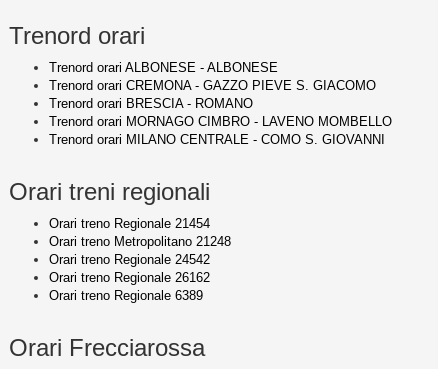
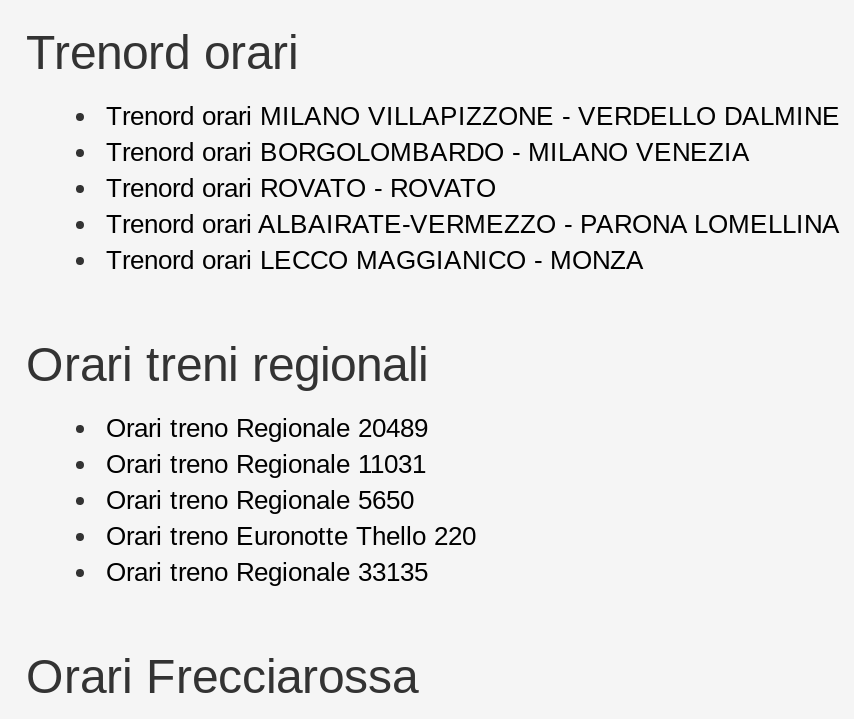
- Trenord orari ALBONESE - ALBONESE
- Trenord orari CREMONA - GAZZO PIEVE S. GIACOMO
- Trenord orari BRESCIA - ROMANO
- Trenord orari MORNAGO CIMBRO - LAVENO MOMBELLO
- Trenord orari MILANO CENTRALE - COMO S. GIOVANNI
+ Trenord orari MILANO VILLAPIZZONE - VERDELLO DALMINE
+ Trenord orari BORGOLOMBARDO - MILANO VENEZIA
+ Trenord orari ROVATO - ROVATO
+ Trenord orari ALBAIRATE-VERMEZZO - PARONA LOMELLINA
+ Trenord orari LECCO MAGGIANICO - MONZA

- Orari treno Regionale 21454
- Orari treno Metropolitano 21248
- Orari treno Regionale 24542
- Orari treno Regionale 26162
- Orari treno Regionale 6389
+ Orari treno Regionale 20489
+ Orari treno Regionale 11031
+ Orari treno Regionale 5650
+ Orari treno Euronotte Thello 220
+ Orari treno Regionale 33135
